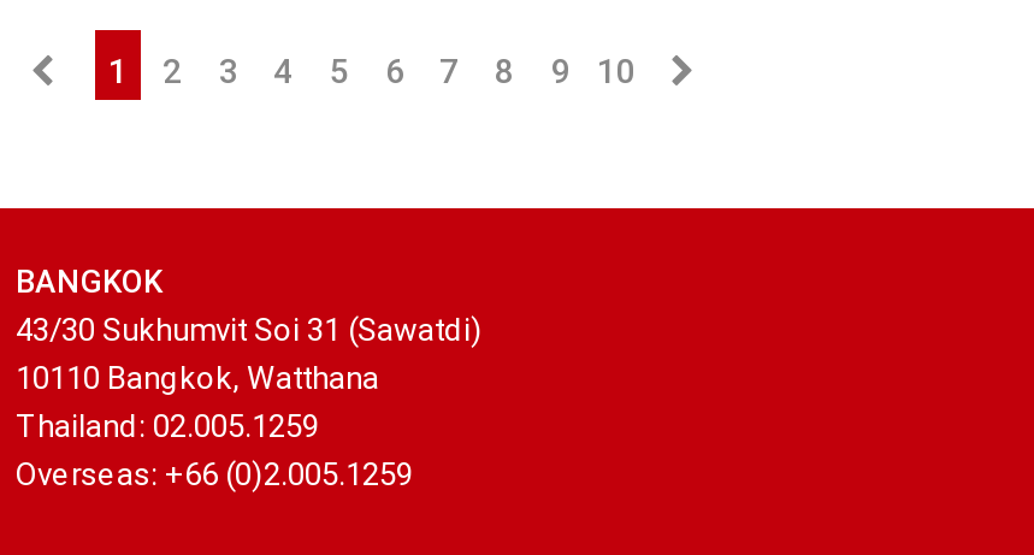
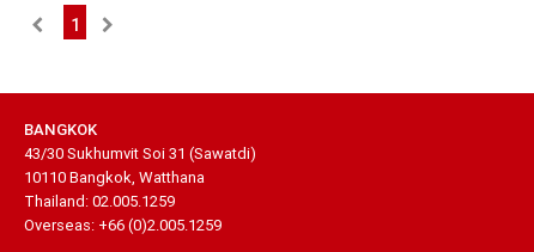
- 2
- 3
- 4
- 5
- 6
- 7
- 8
- 9
- 10
